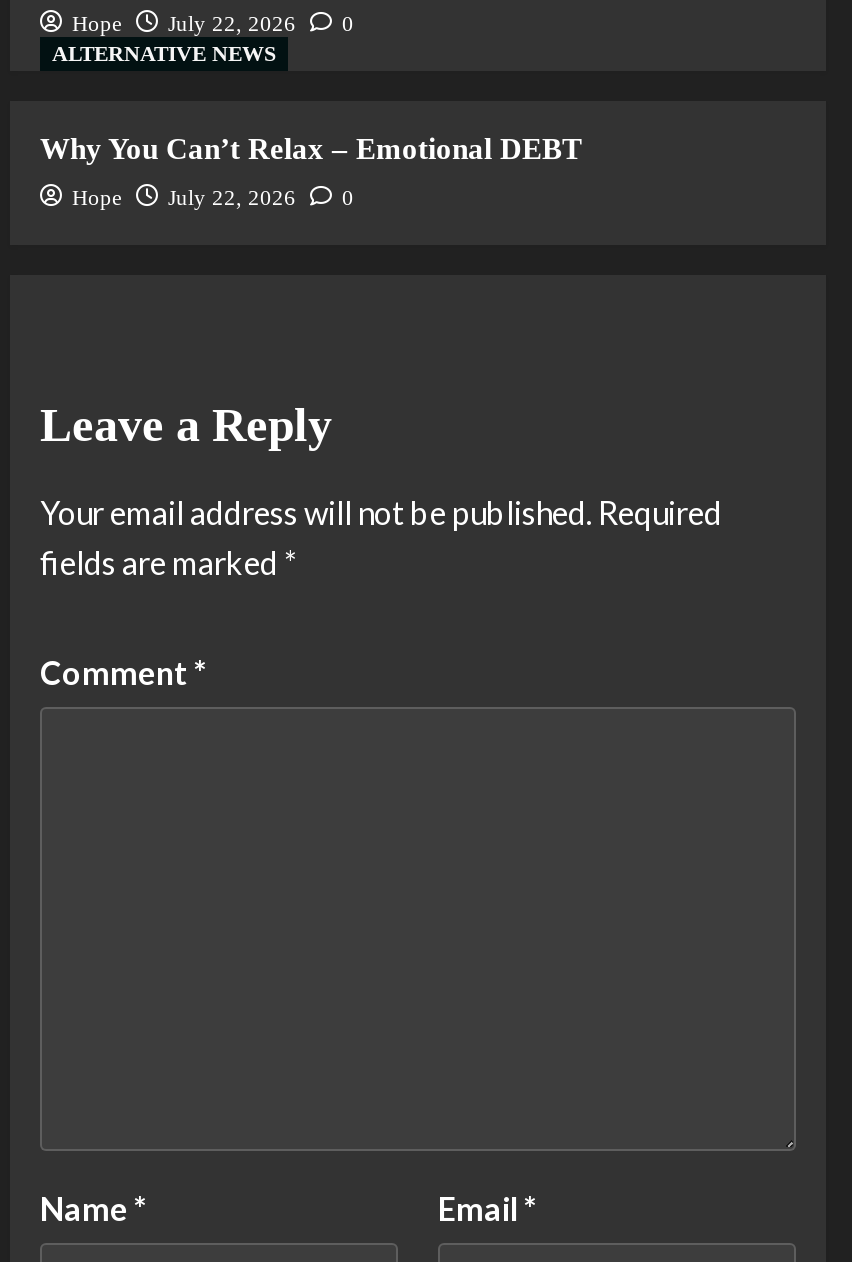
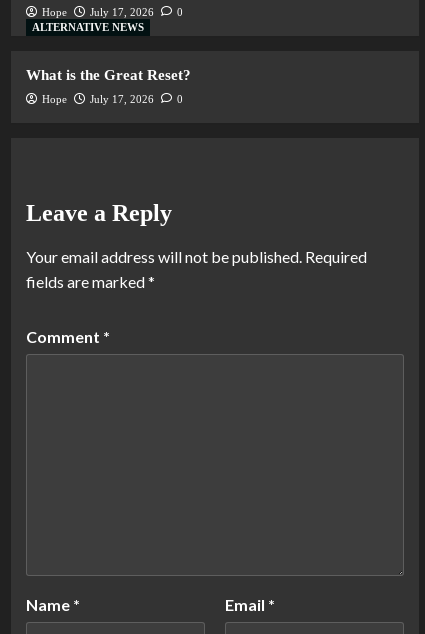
- Hope July 22, 2026 0
+ Hope July 17, 2026 0

- Why You Can’t Relax – Emotional DEBT
+ What is the Great Reset?

- Hope July 22, 2026 0
+ Hope July 17, 2026 0
